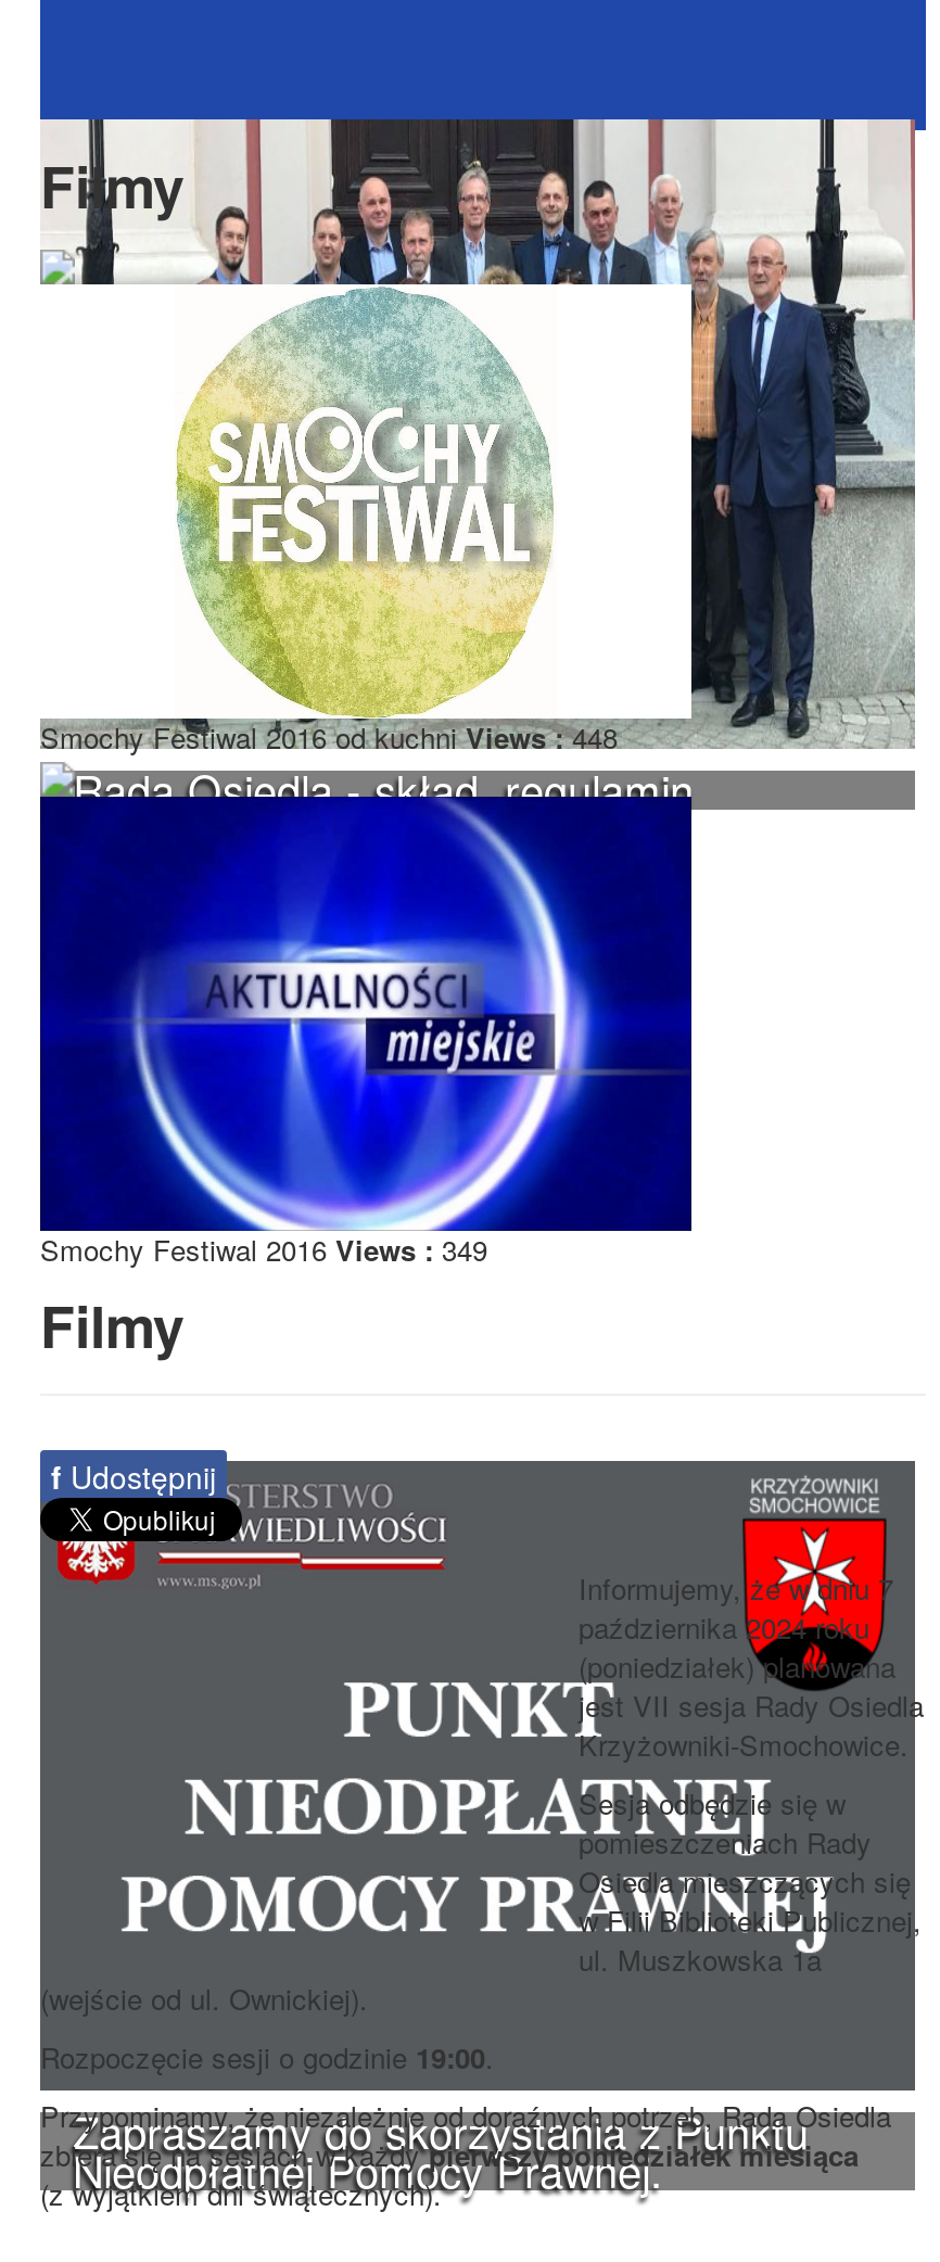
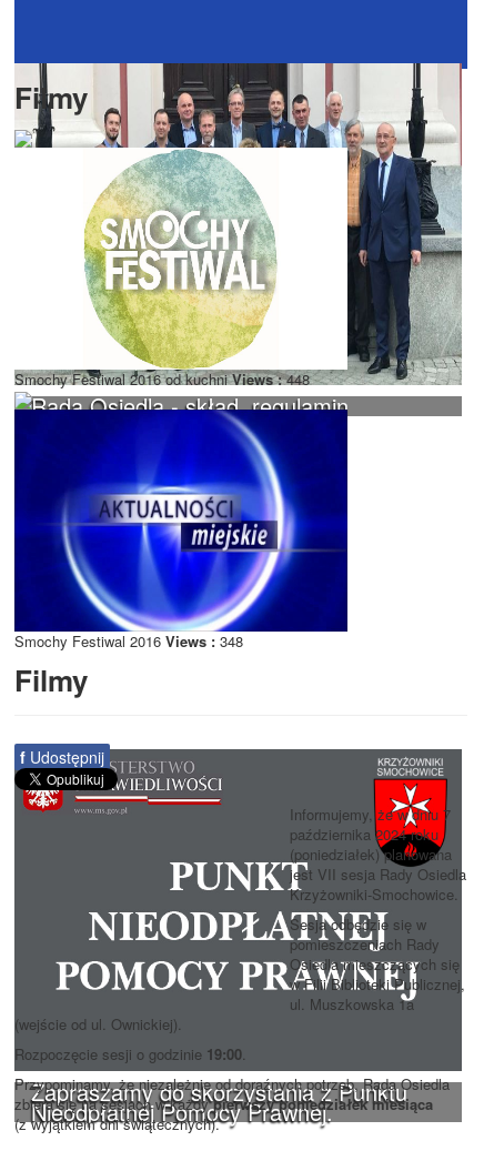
- Smochy Festiwal 2016 Views :349
+ Smochy Festiwal 2016 Views :348
